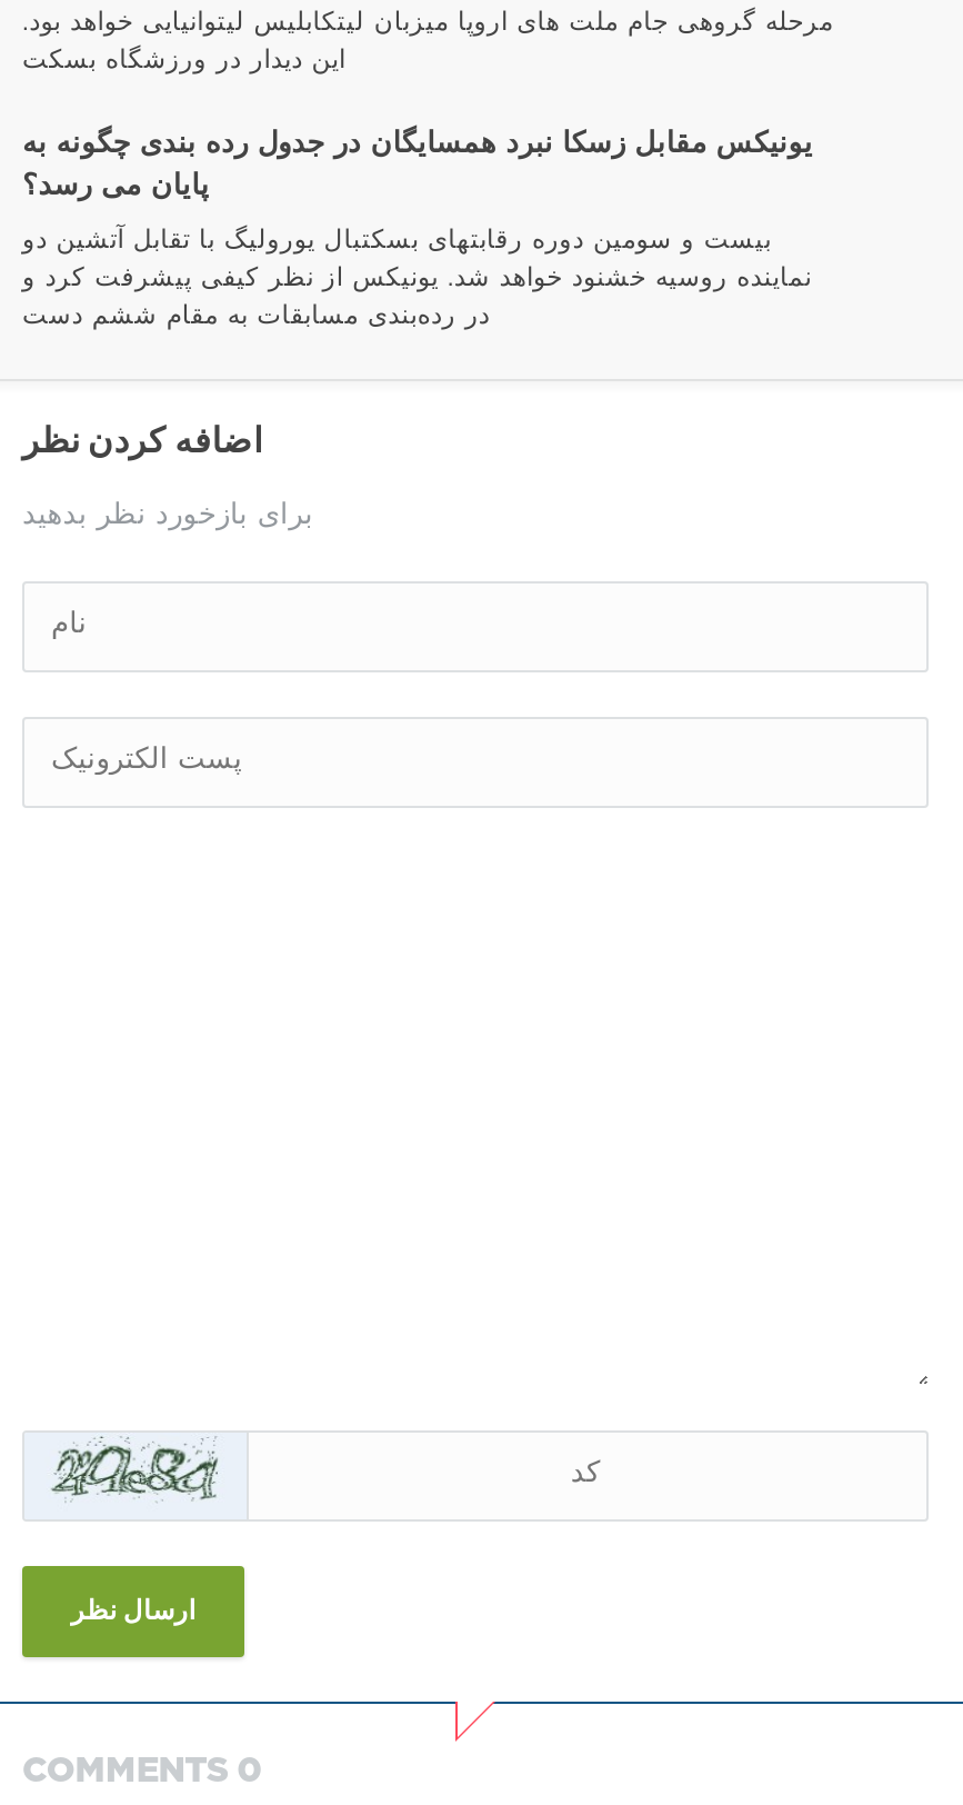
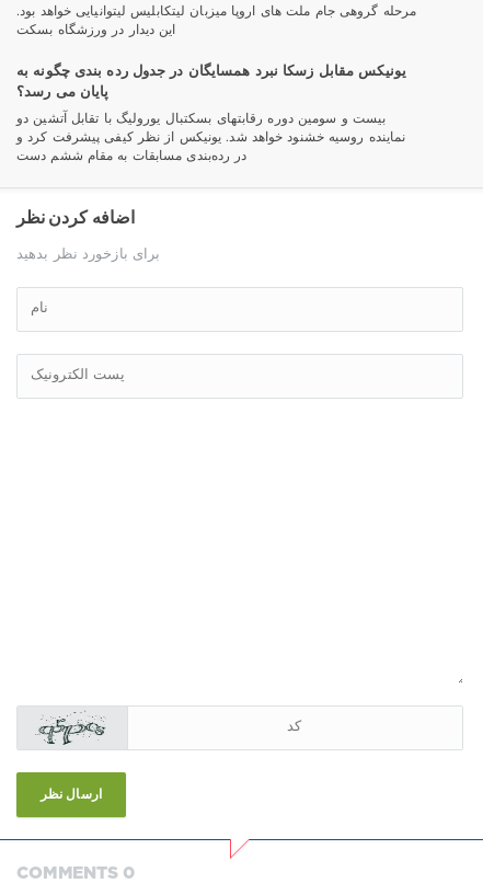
- [image]
+ [image]
